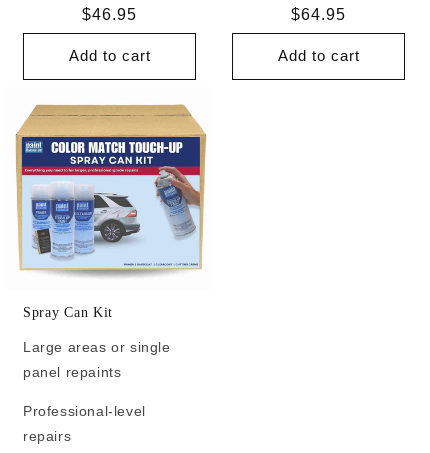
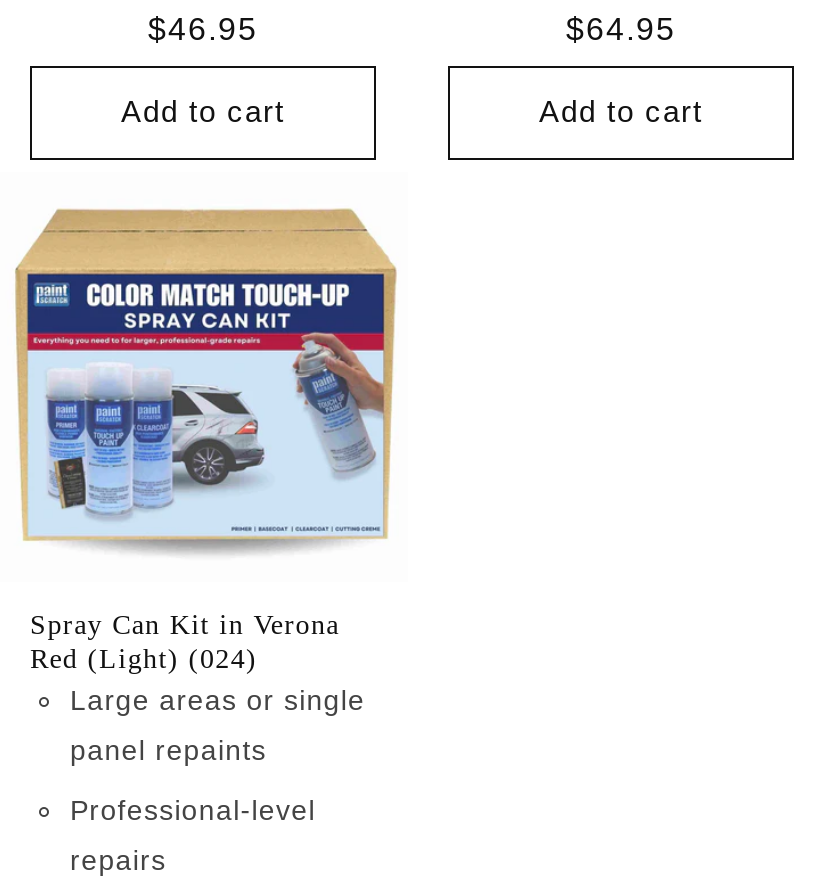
- Spray Can Kit
+ Spray Can Kit in Verona
+ Red (Light) (024)
